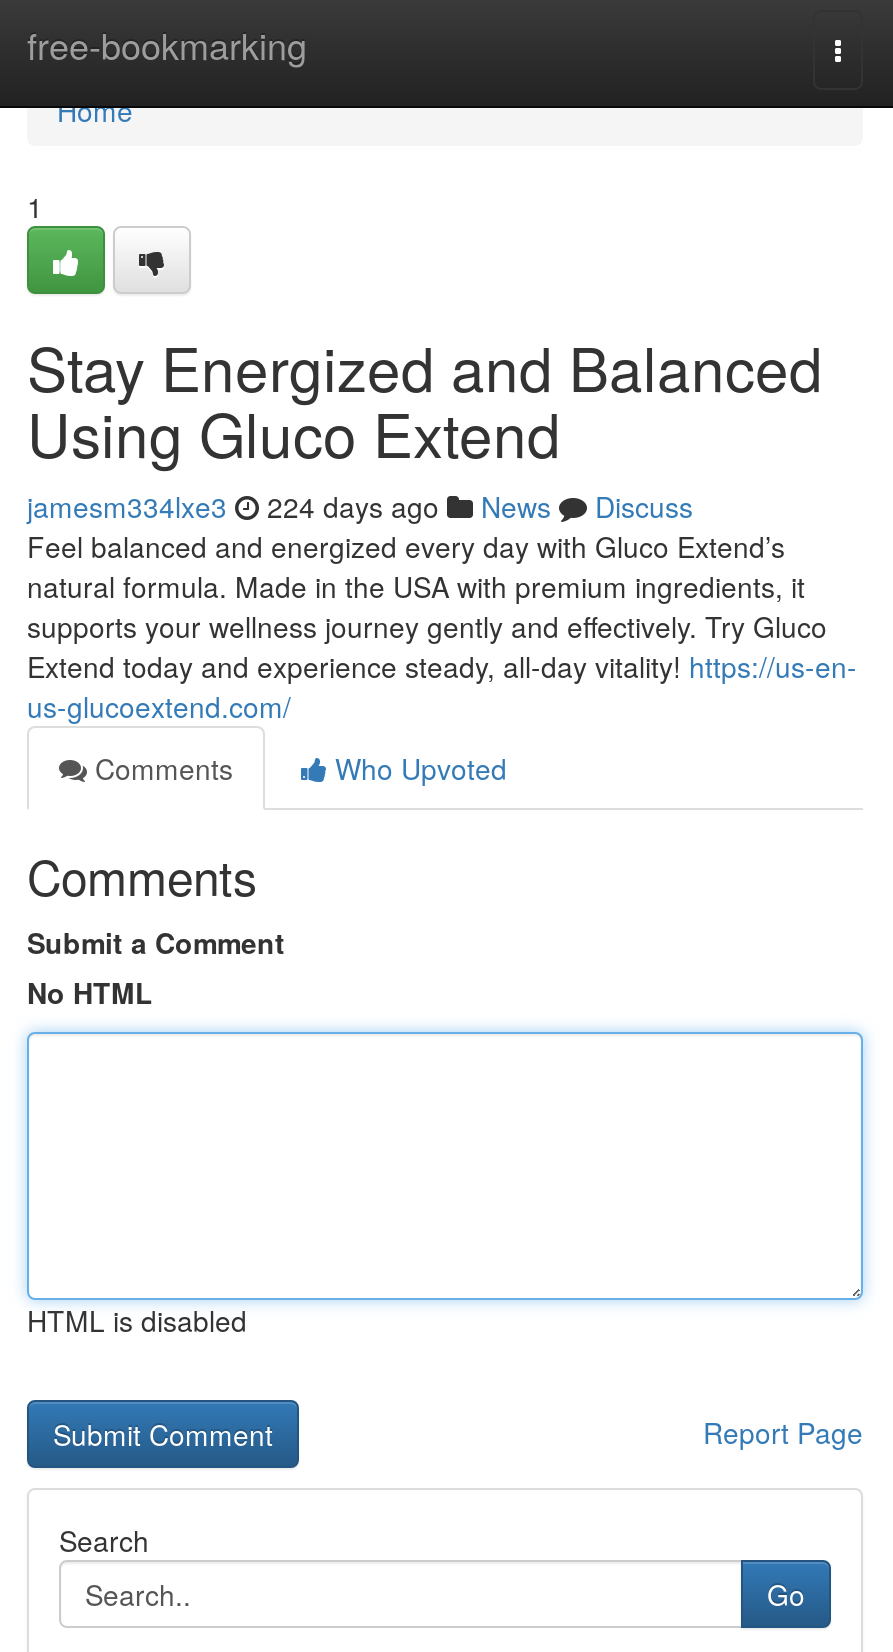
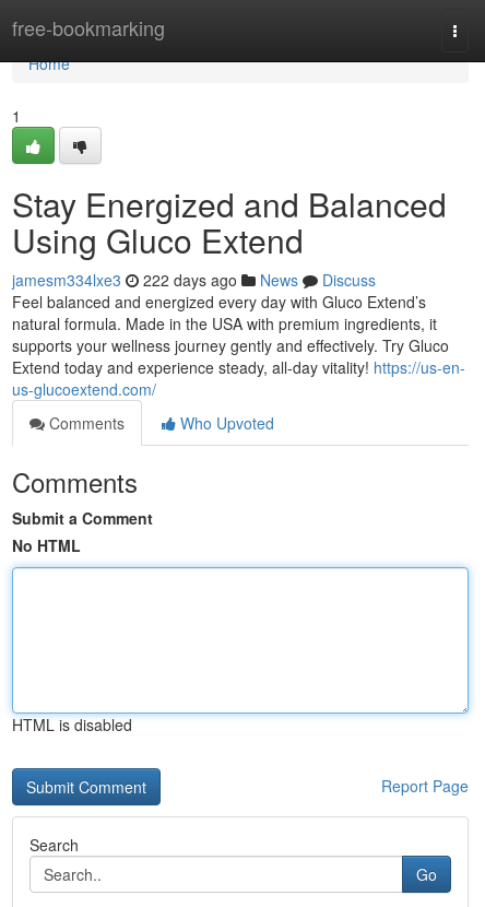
- jamesm334lxe3 224 days ago News Discuss
+ jamesm334lxe3 222 days ago News Discuss
